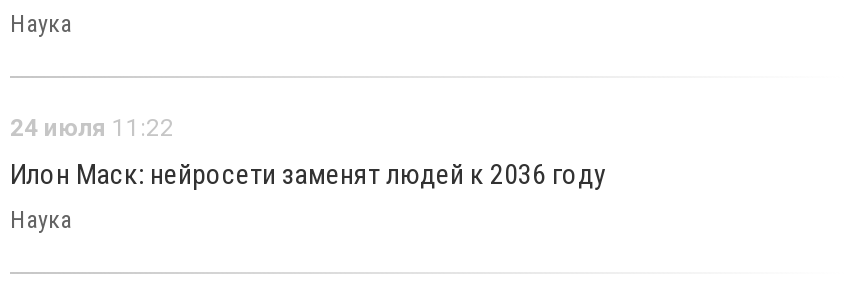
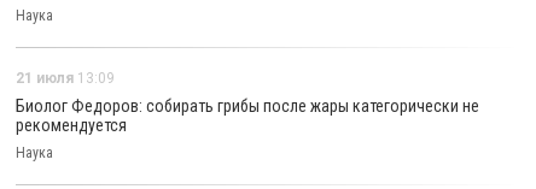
- 24 июля 11:22
+ 21 июля 13:09

- Илон Маск: нейросети заменят людей к 2036 году
+ Биолог Федоров: собирать грибы после жары категорически не
+ рекомендуется
